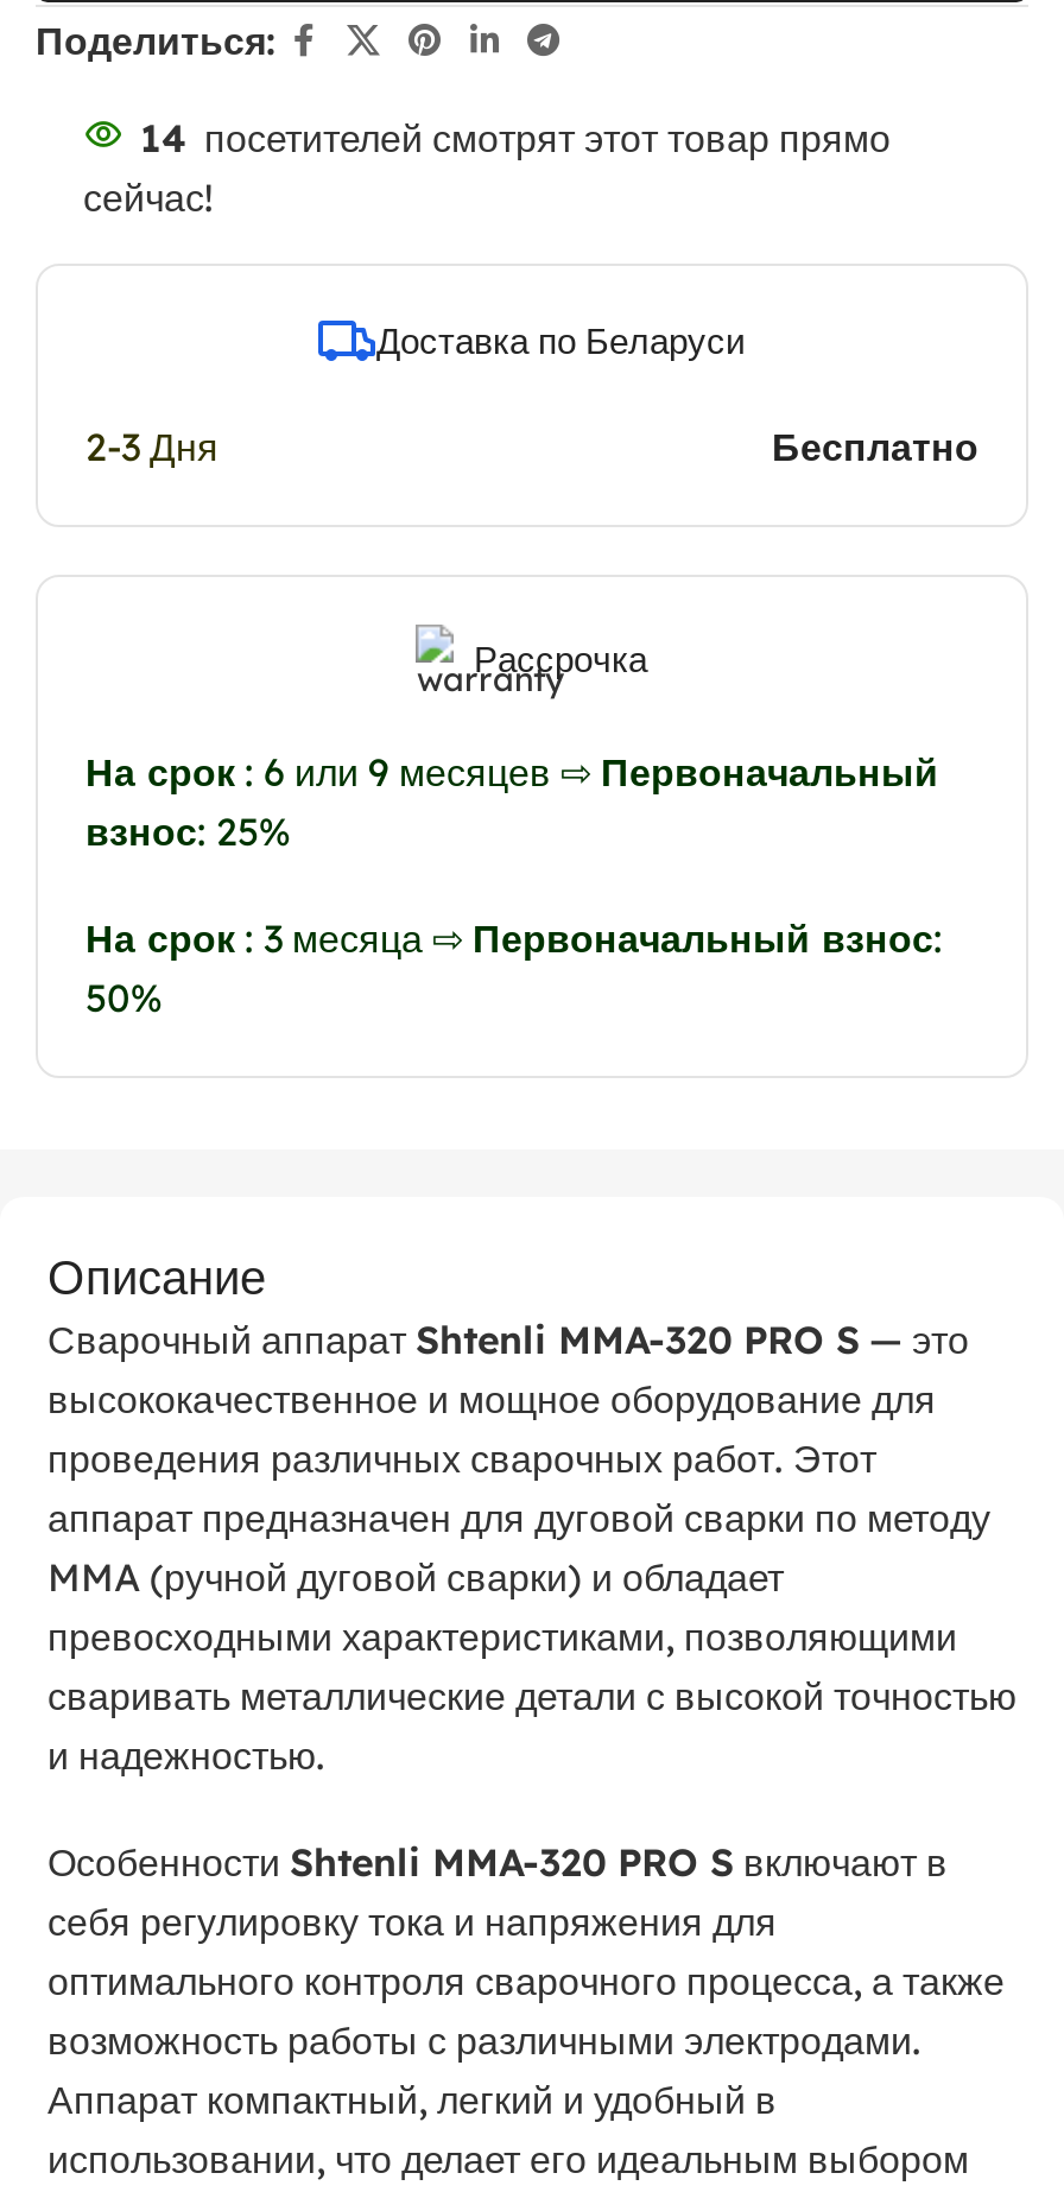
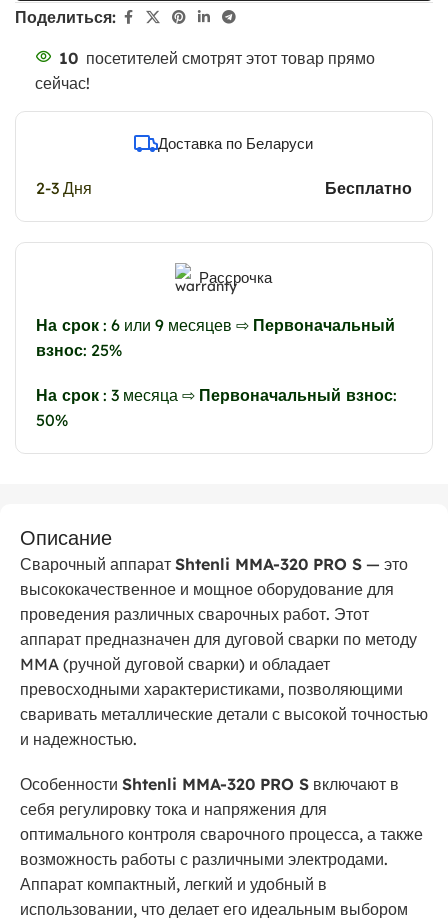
- 14 посетителей смотрят этот товар прямо
+ 10 посетителей смотрят этот товар прямо
